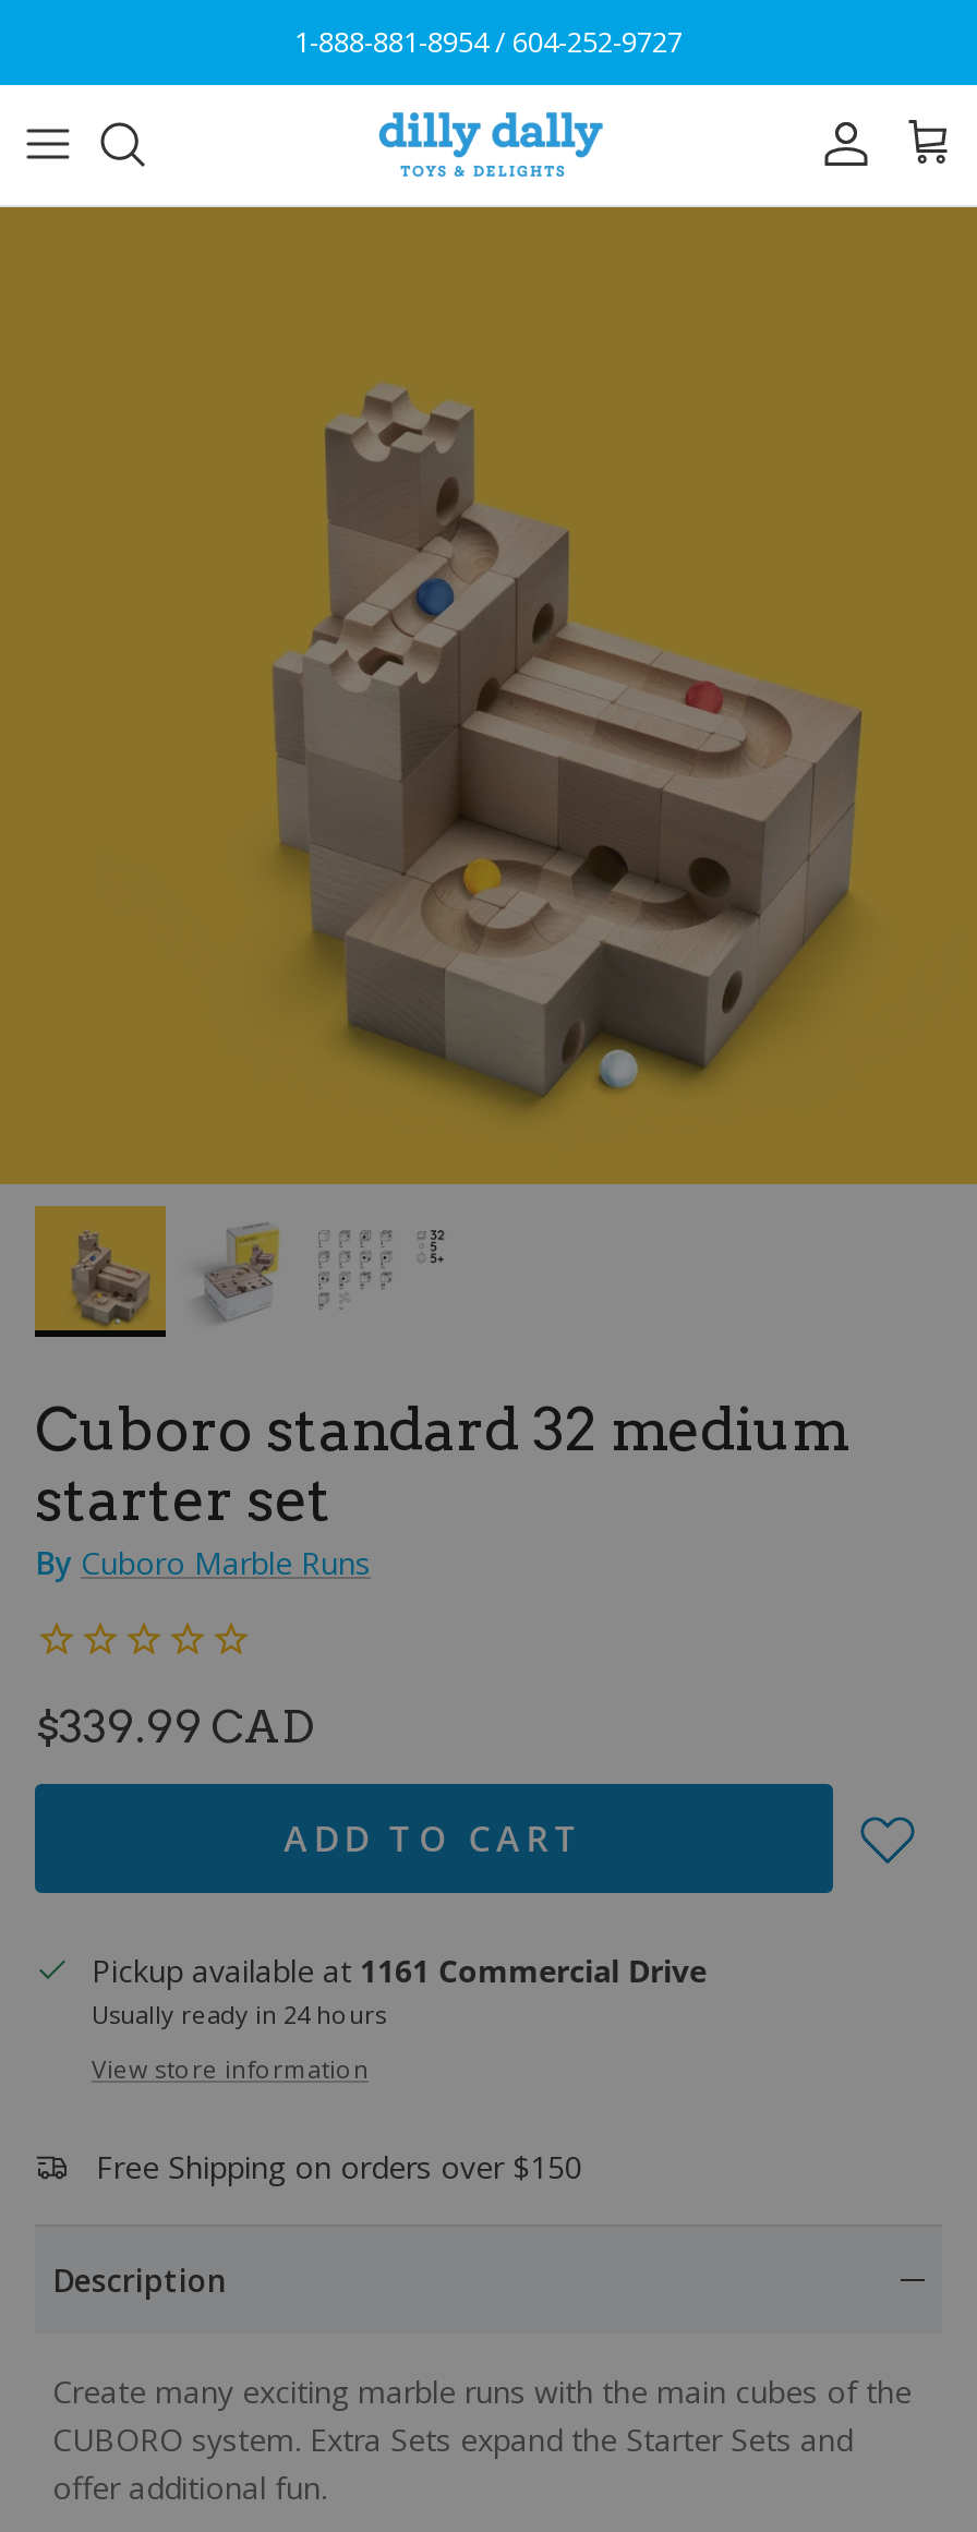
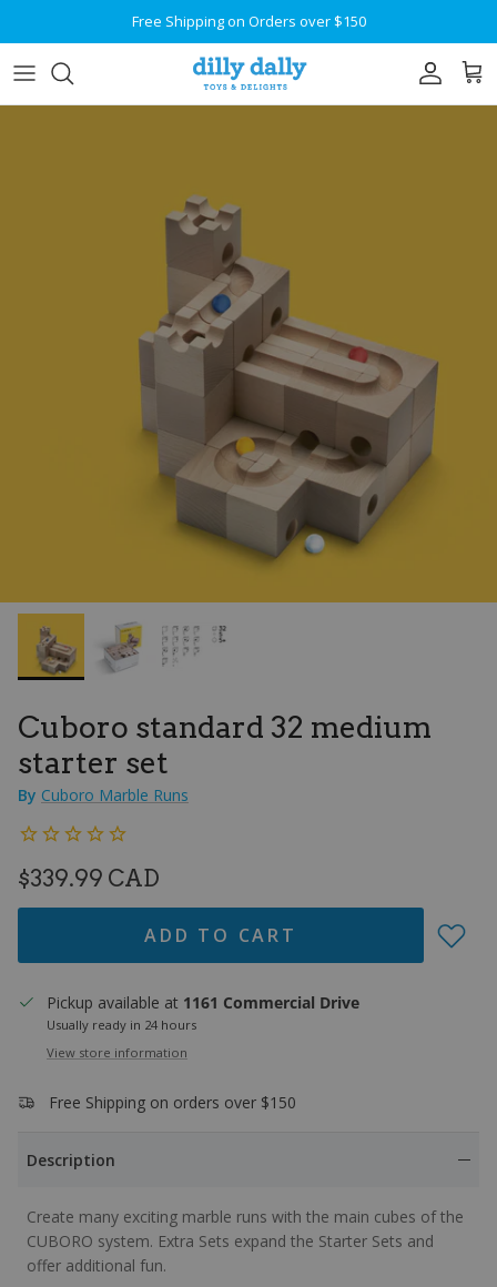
- 1-888-881-8954 / 604-252-9727
+ Free Shipping on Orders over $150
